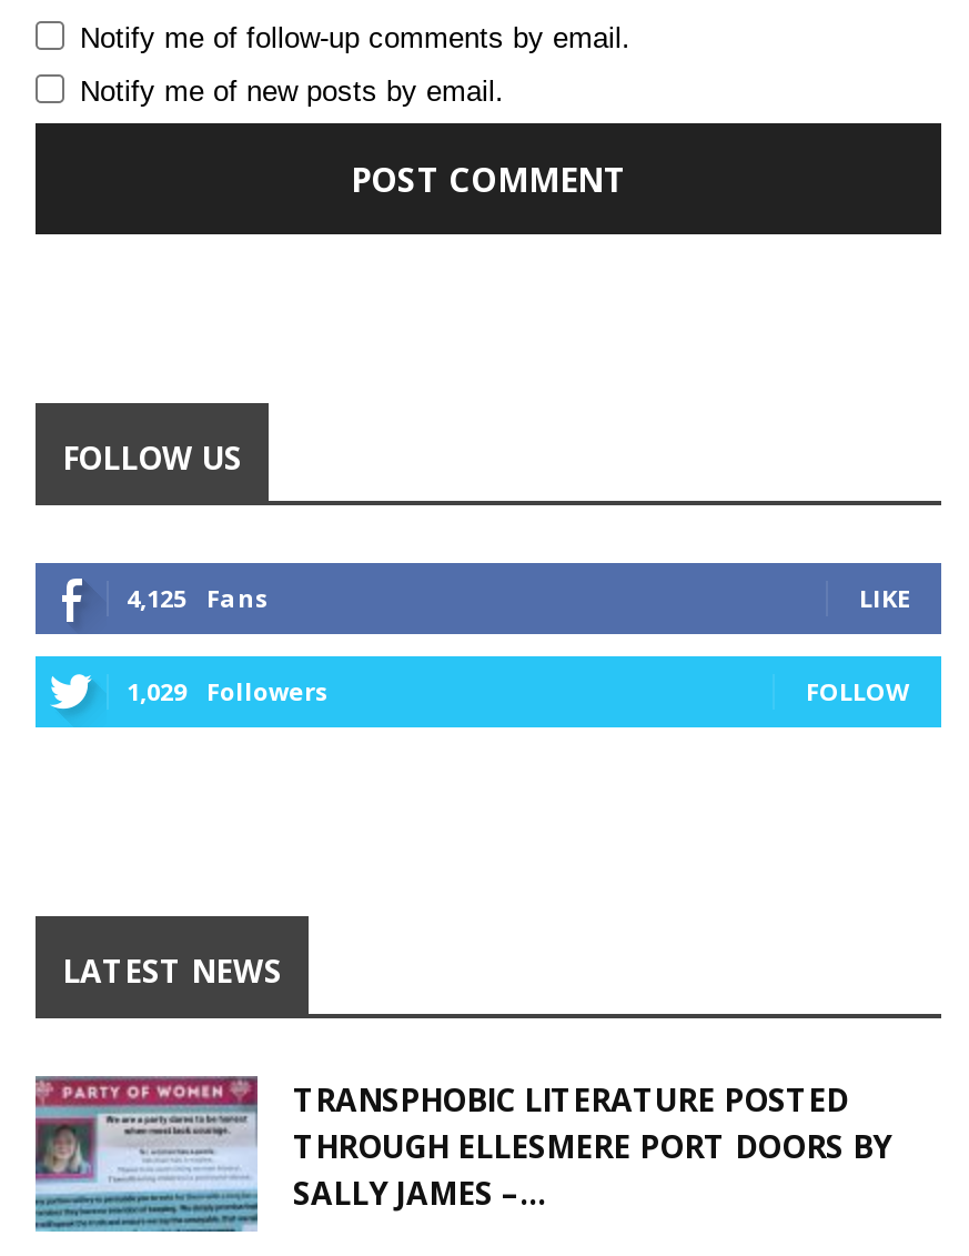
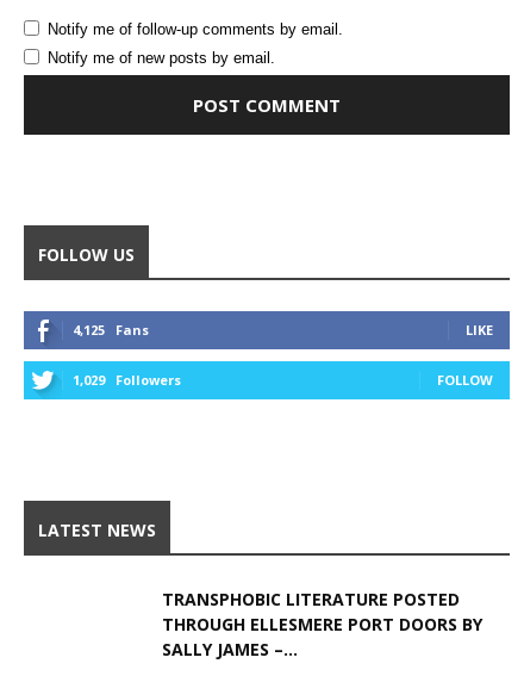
- [image]
